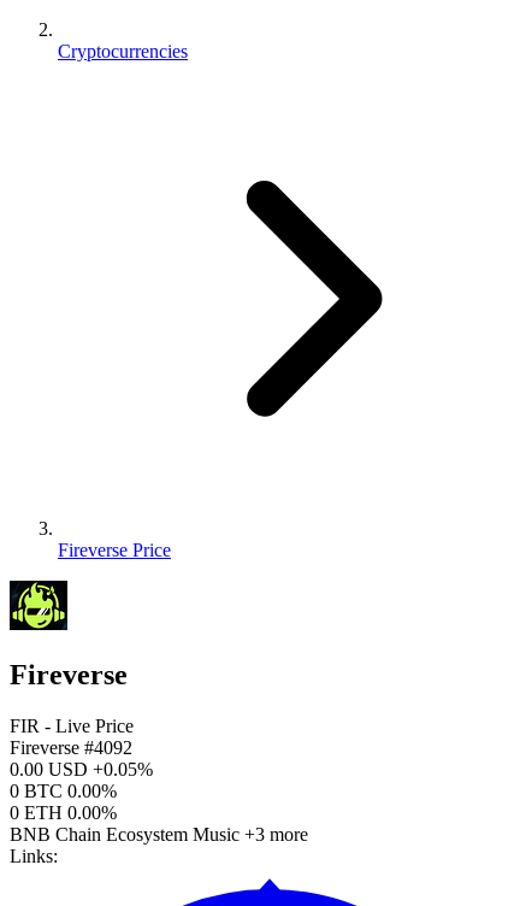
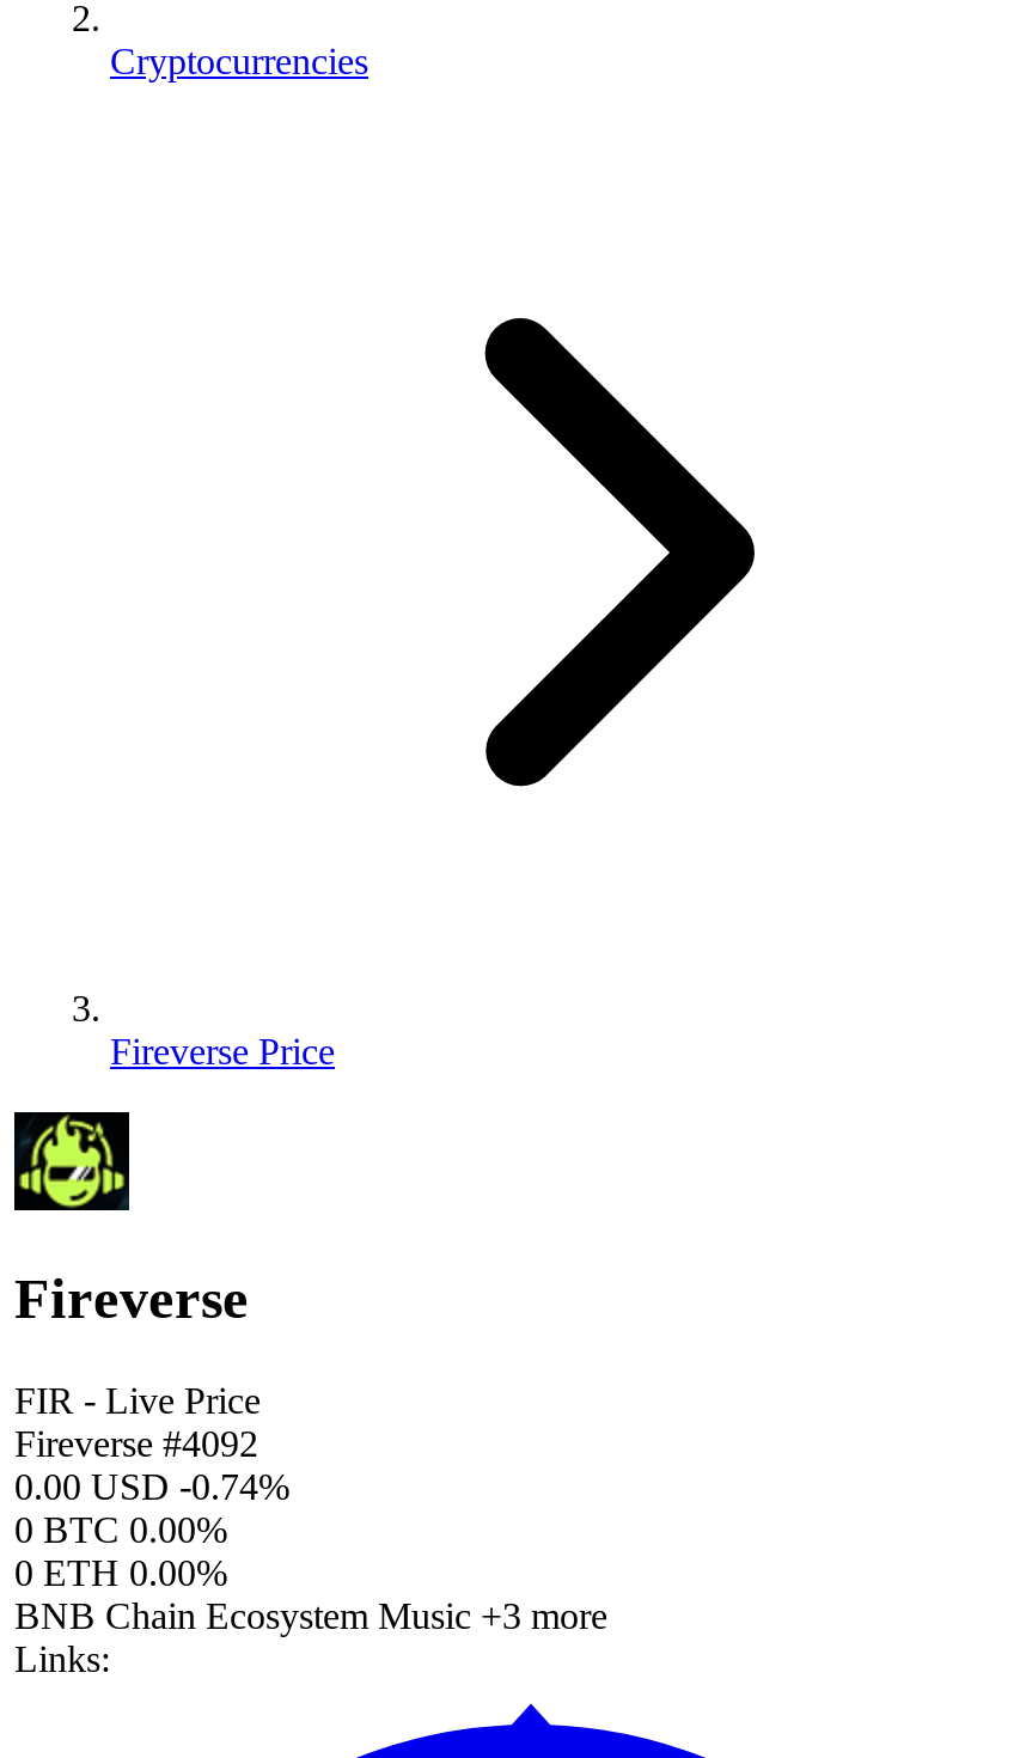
- 0.00 USD +0.05%
+ 0.00 USD -0.74%
